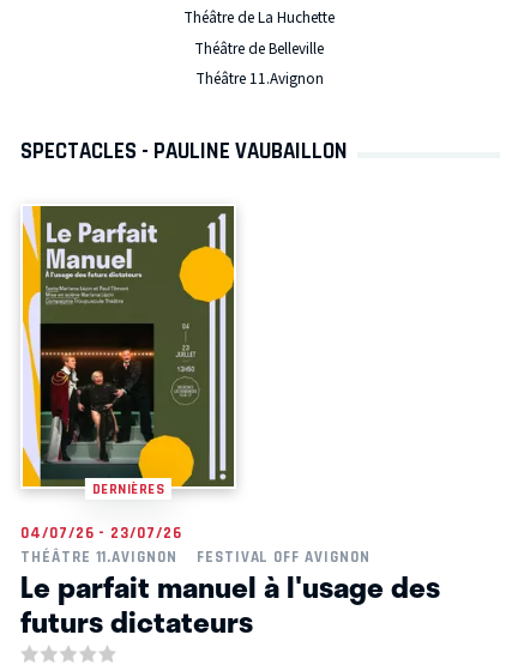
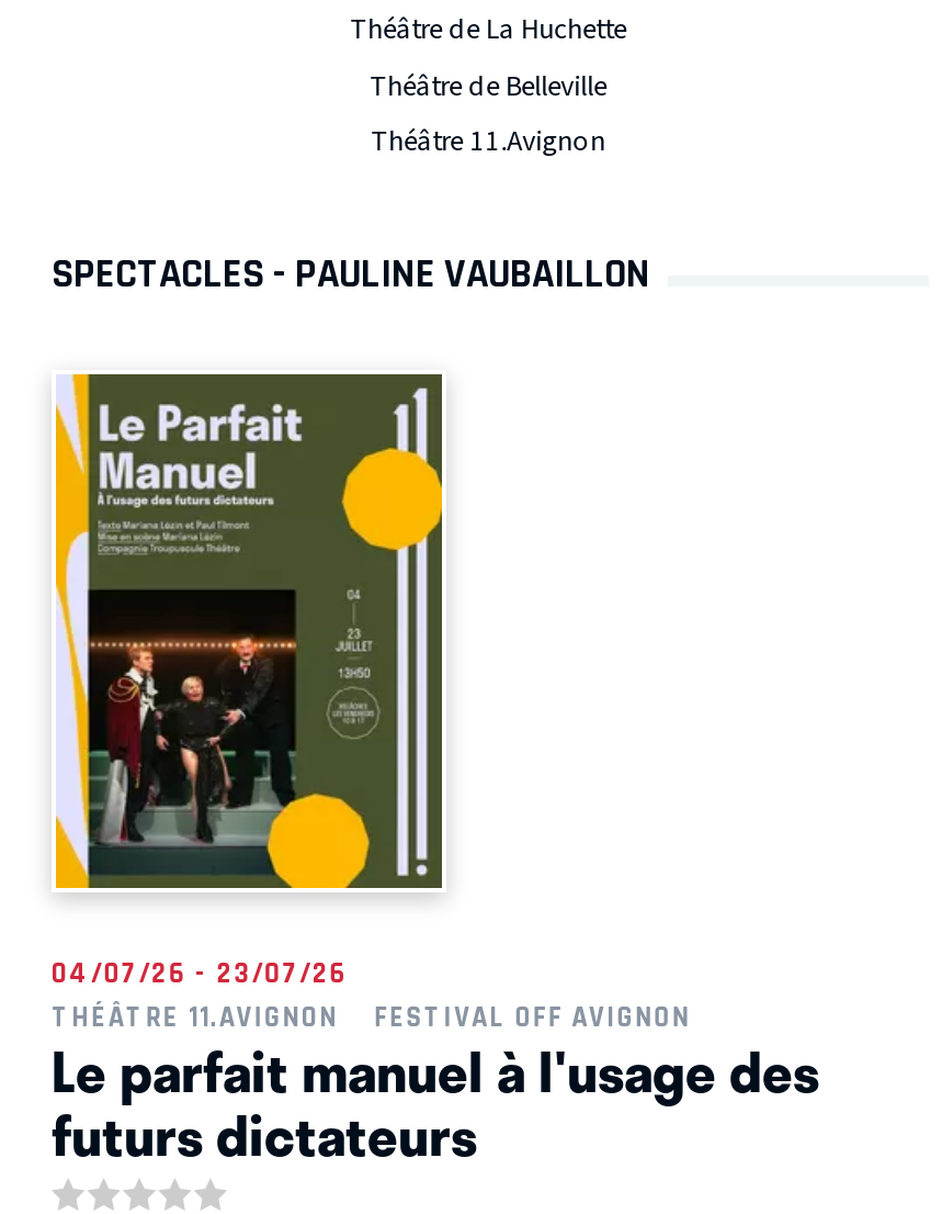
- DERNIÈRES
